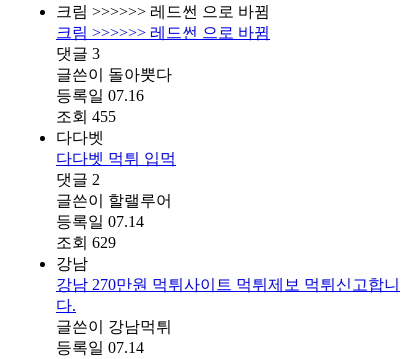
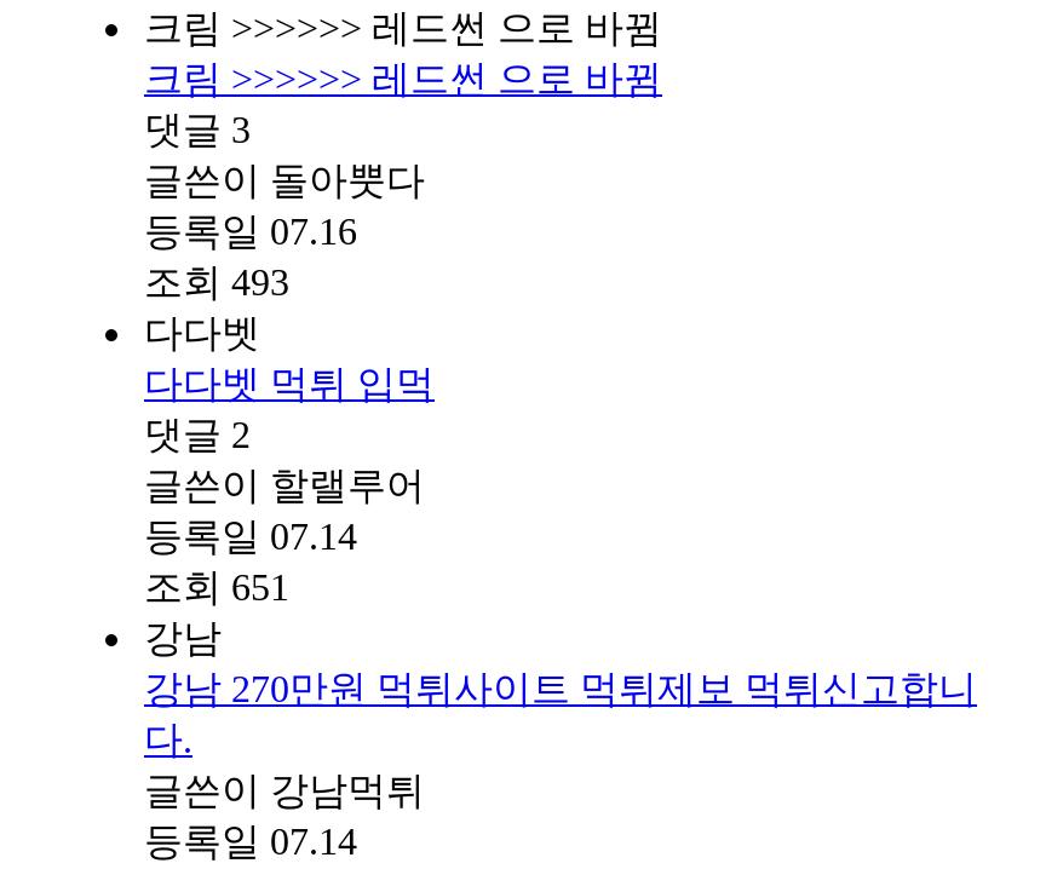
- 조회 455
+ 조회 493

- 조회 629
+ 조회 651
